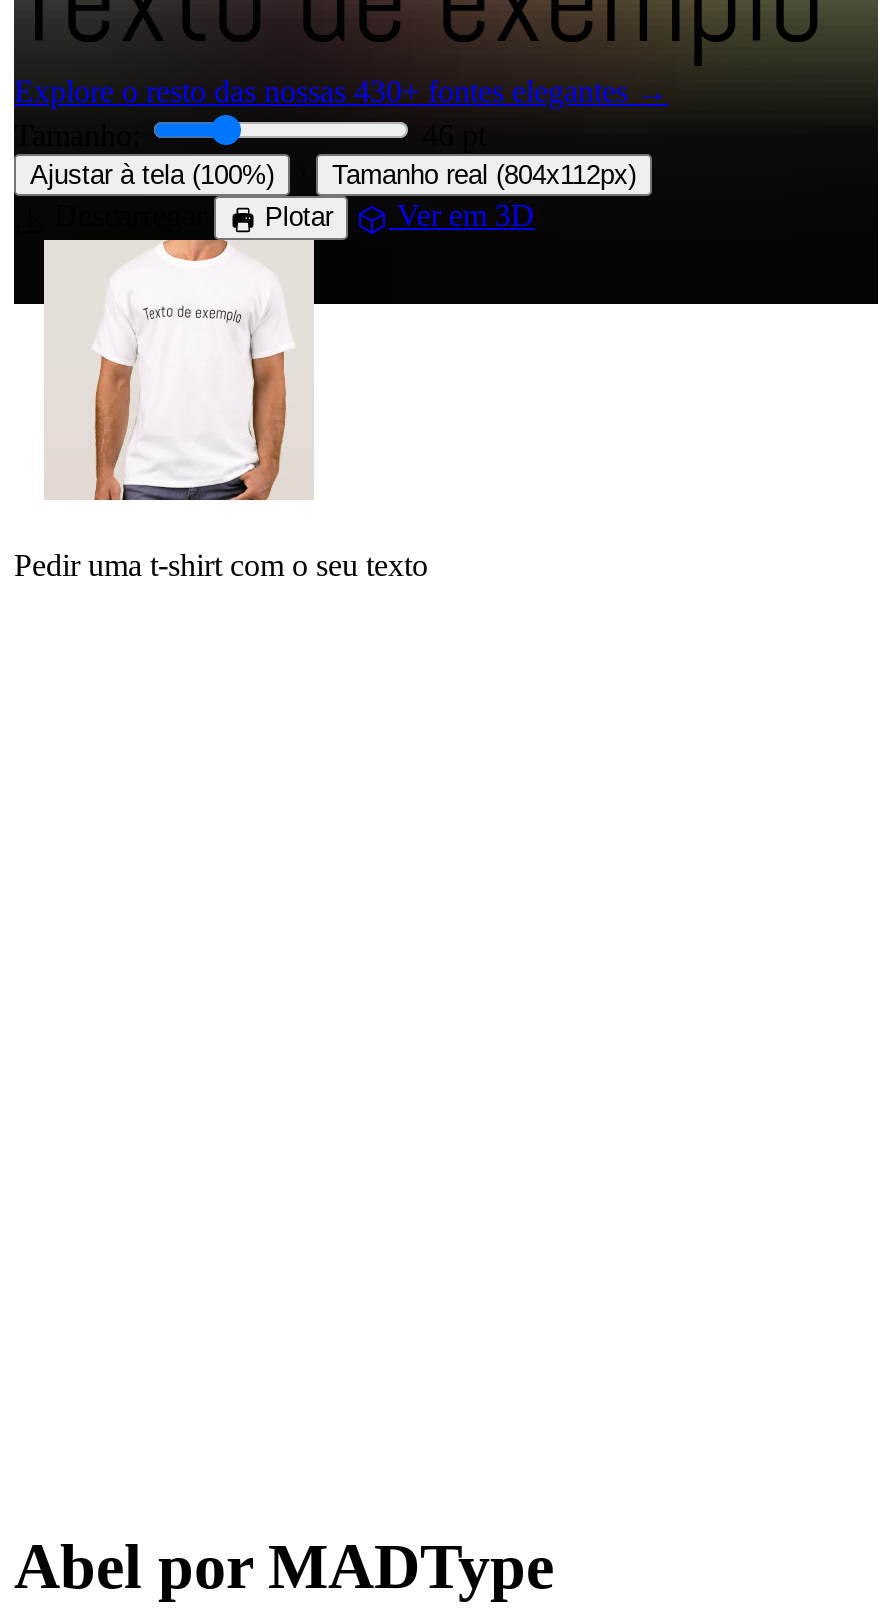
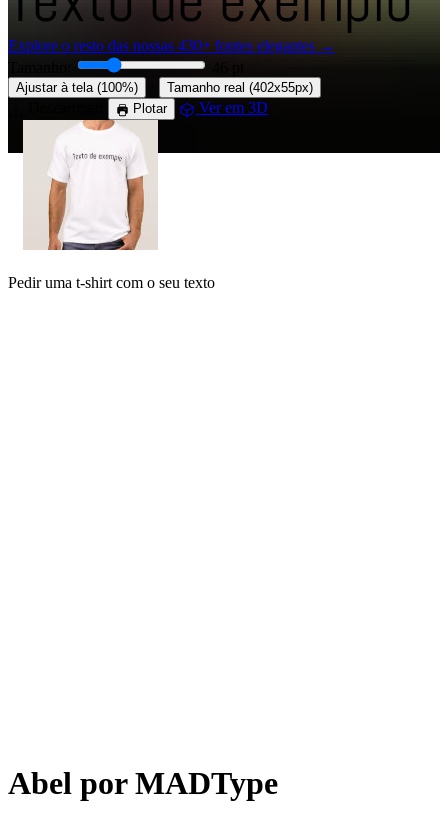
- Ajustar à tela(100%) · Tamanho real(804x112px)
+ Ajustar à tela(100%) · Tamanho real(402x55px)
